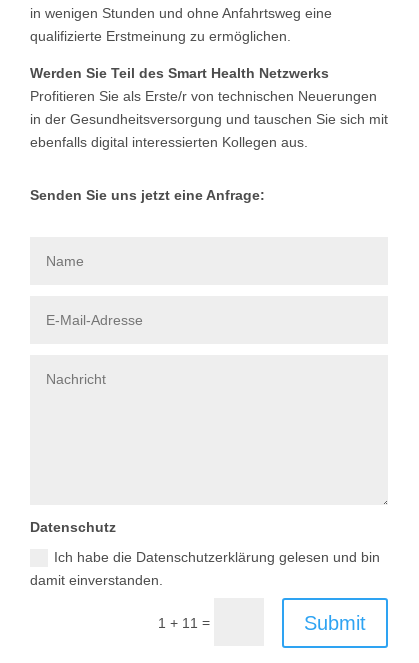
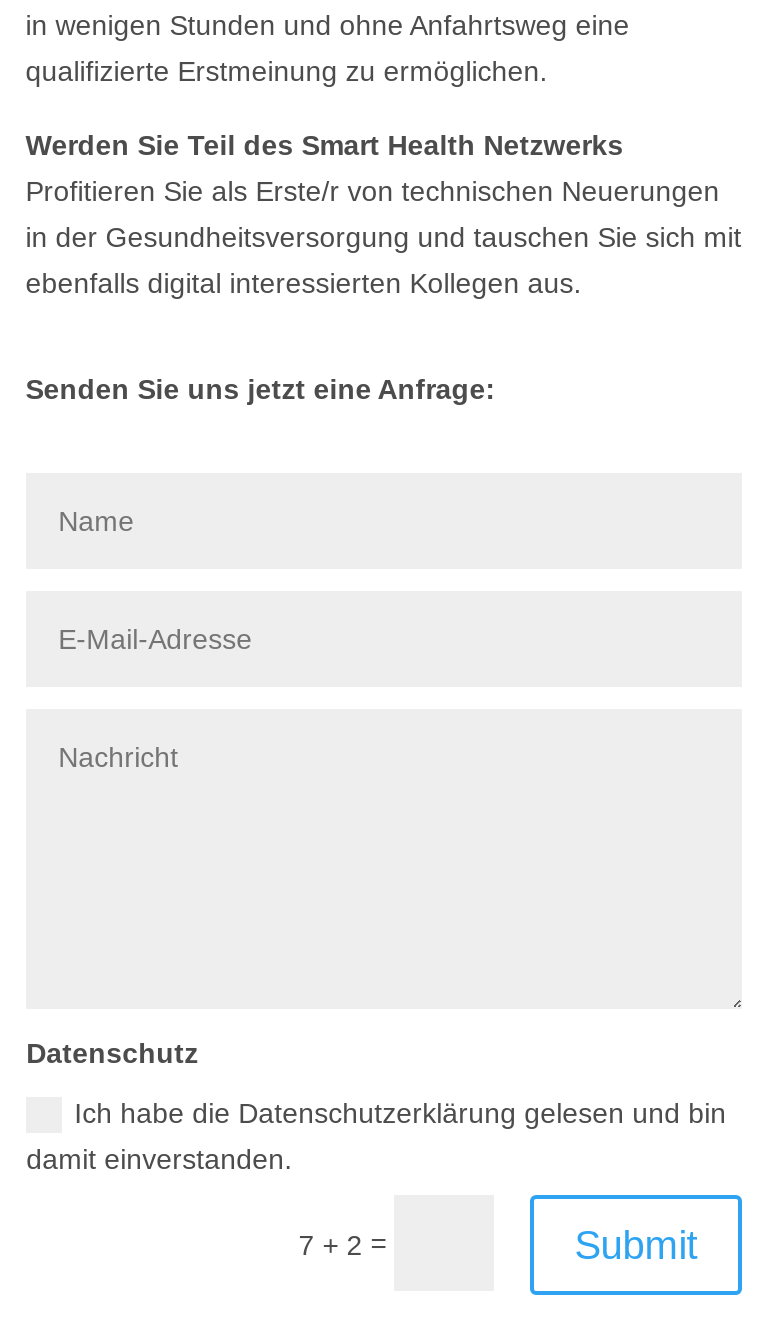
- 1 + 11 =
+ 7 + 2 =
